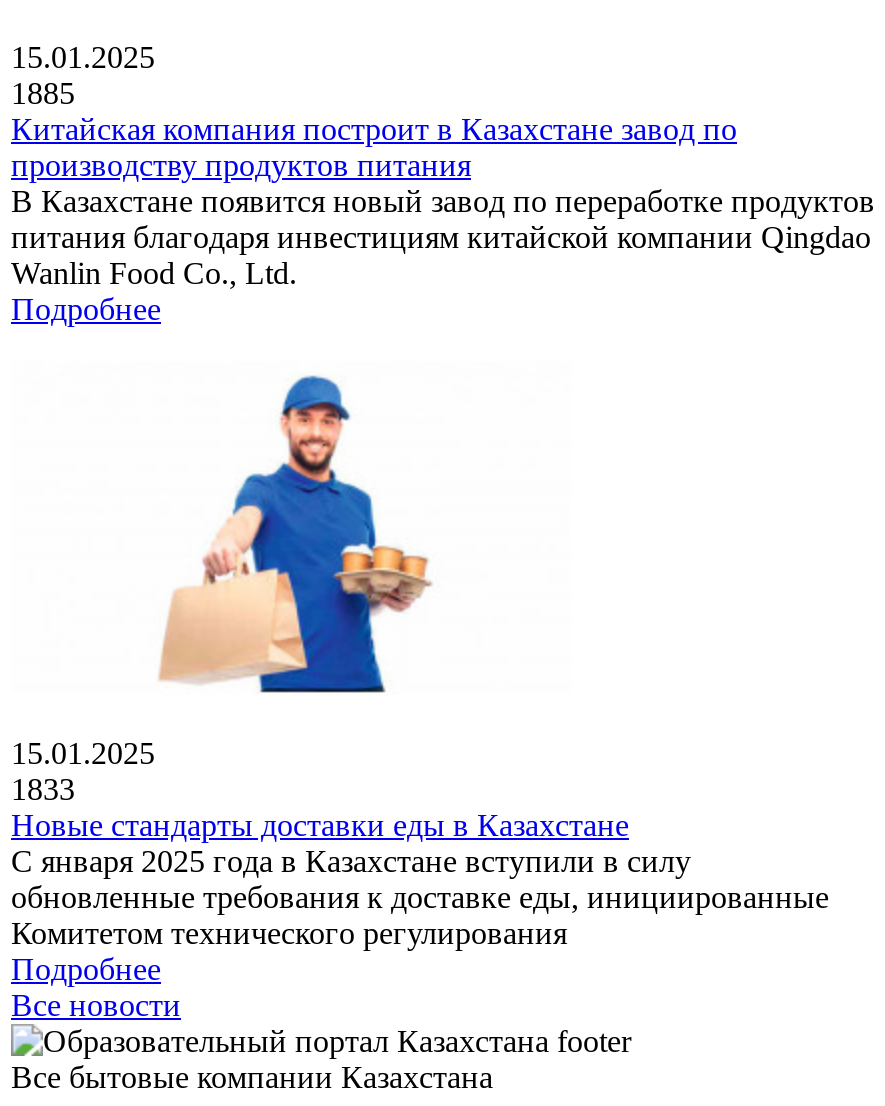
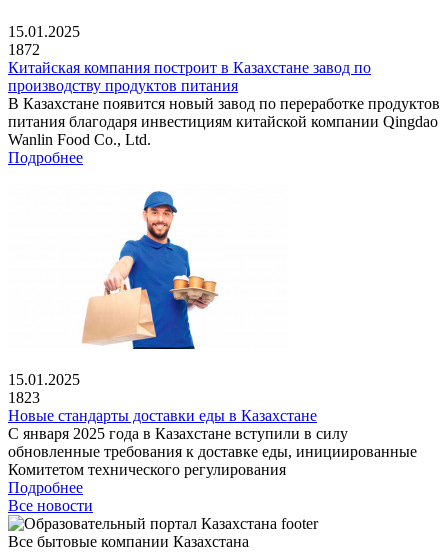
- 1885
+ 1872

- 1833
+ 1823
